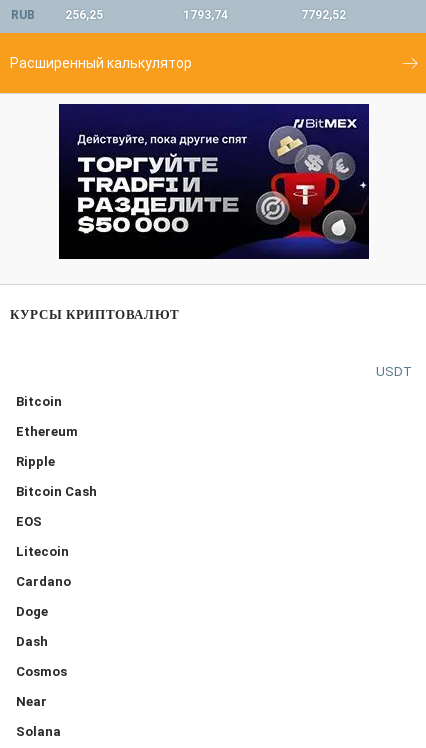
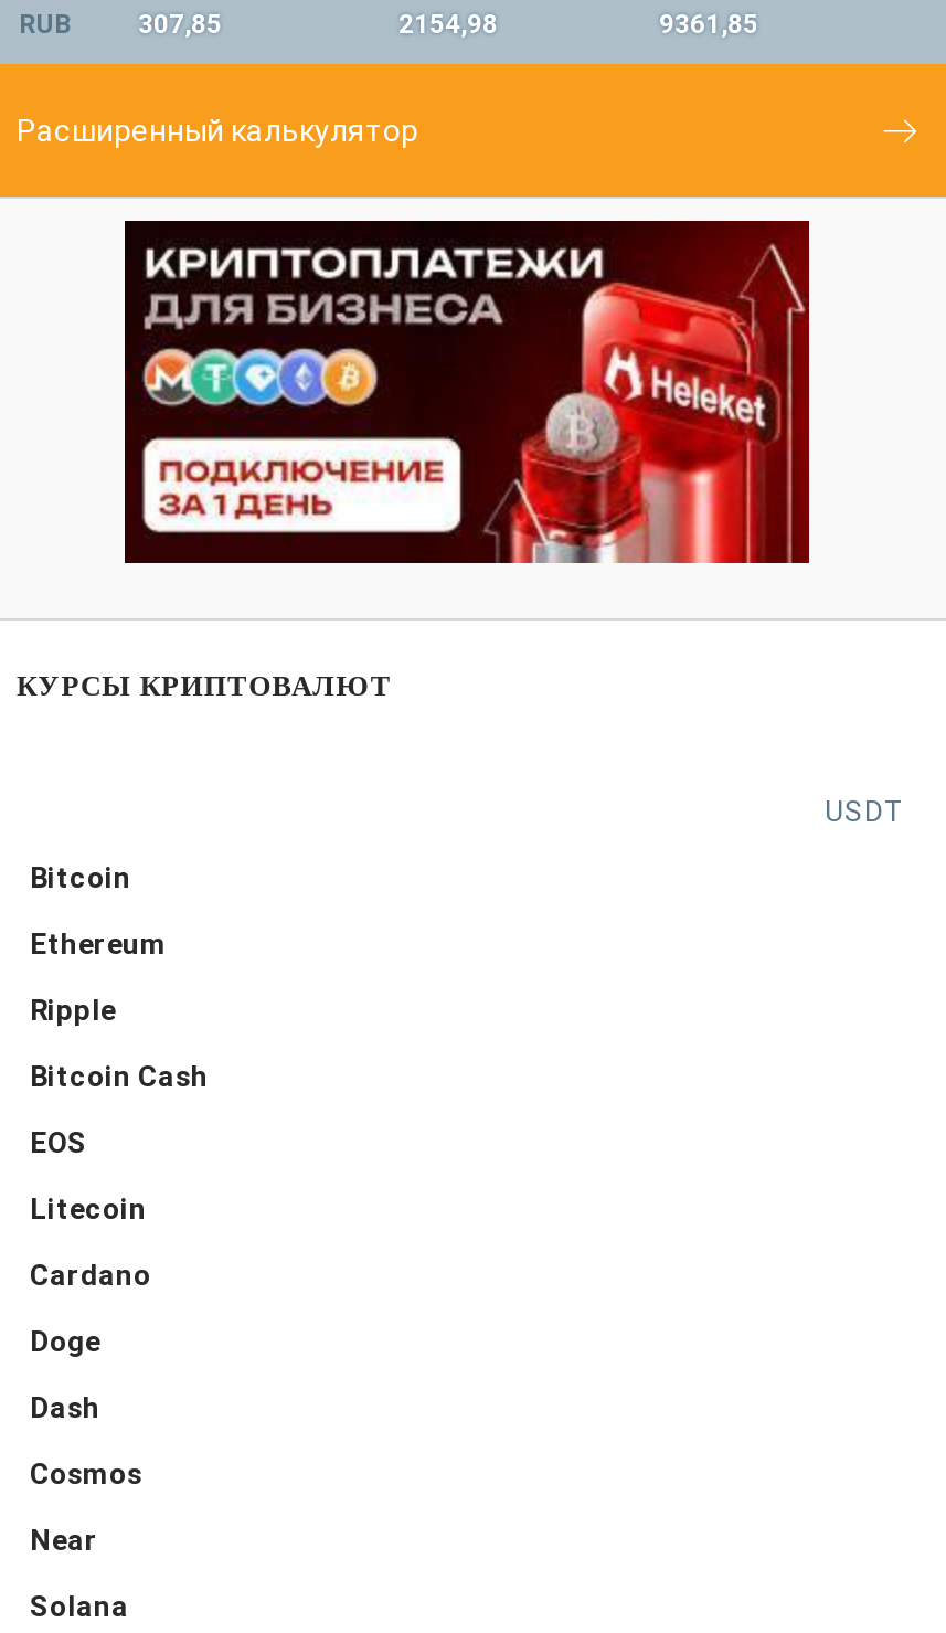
- 256,25
+ 307,85

- 1793,74
+ 2154,98

- 7792,52
+ 9361,85

- [image]
+ [image]
